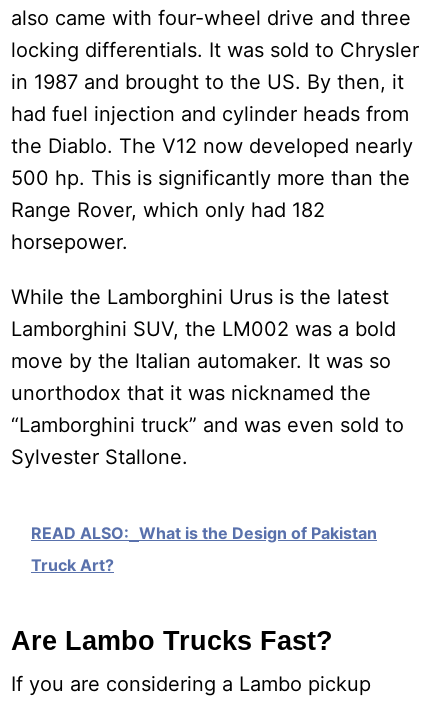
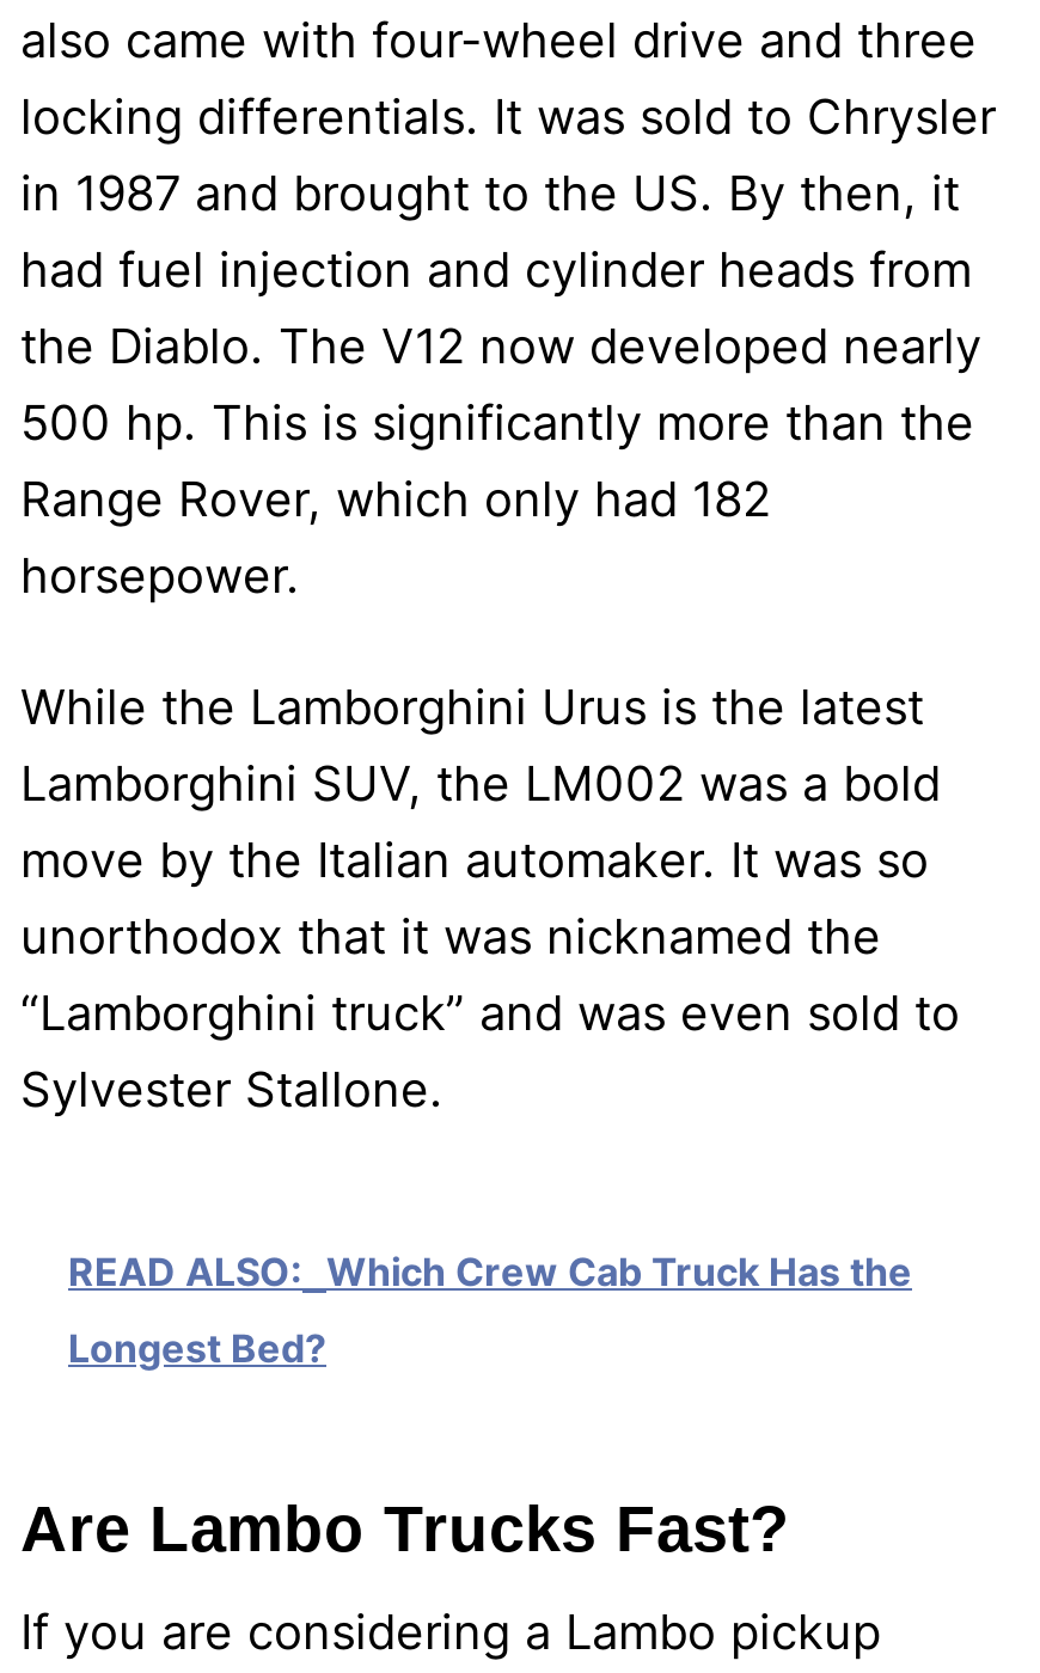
- READ ALSO: What is the Design of Pakistan
+ READ ALSO: Which Crew Cab Truck Has the

- Truck Art?
+ Longest Bed?
